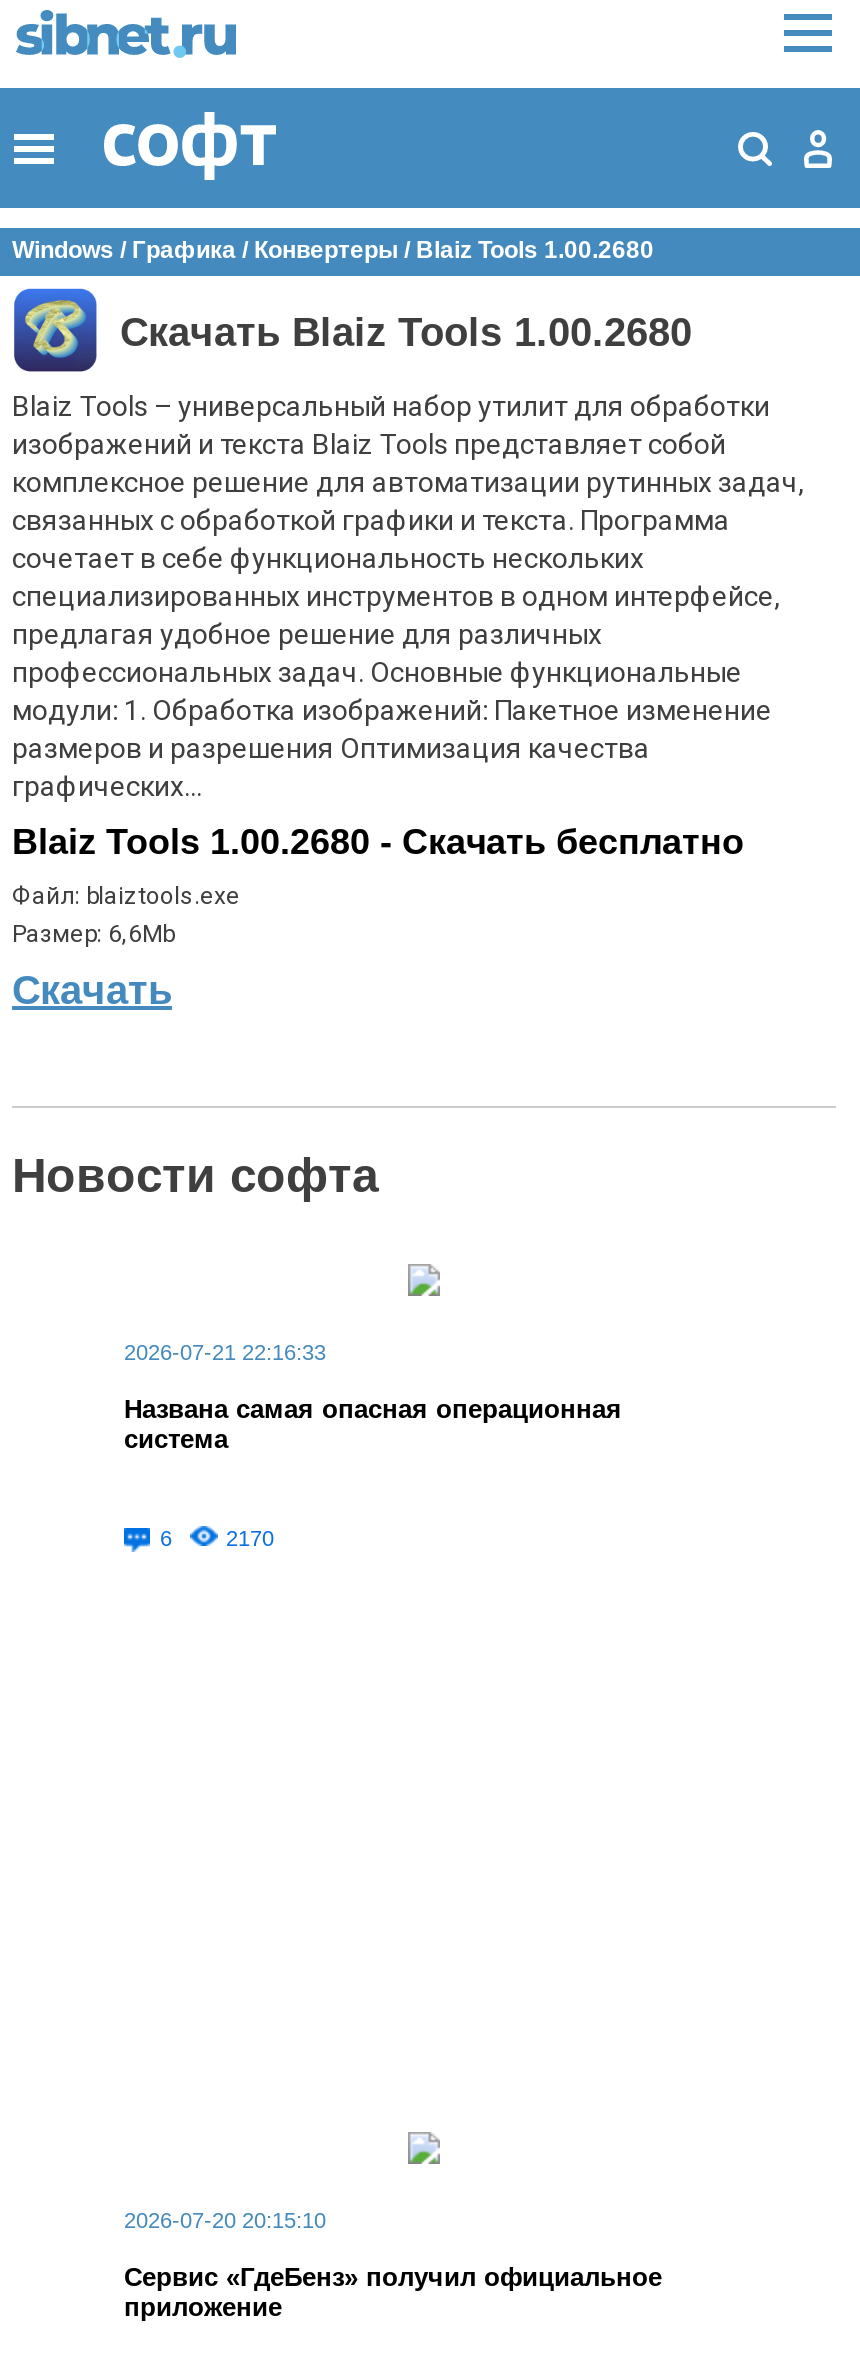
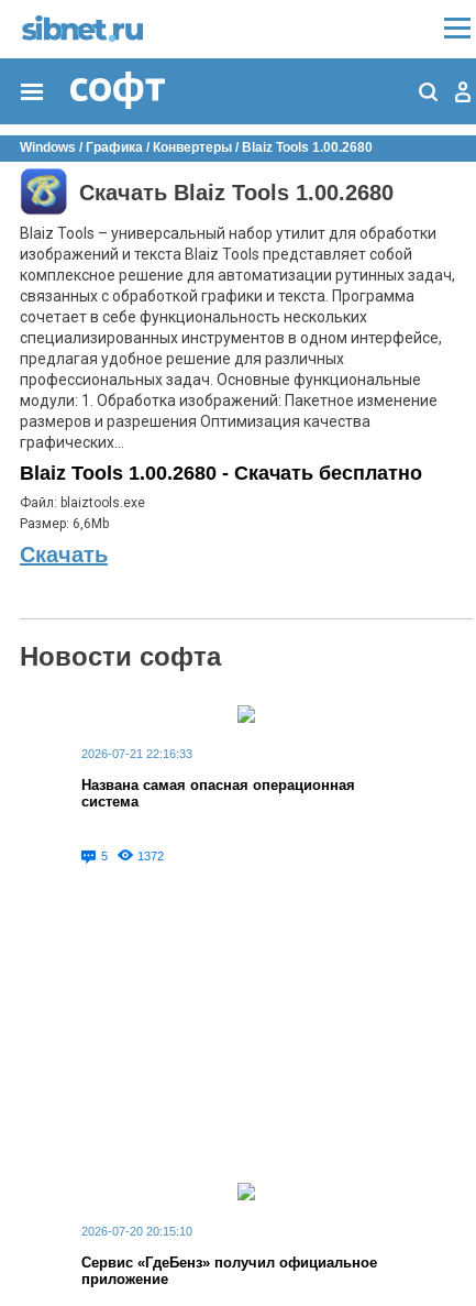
- 6
+ 5

- 2170
+ 1372
